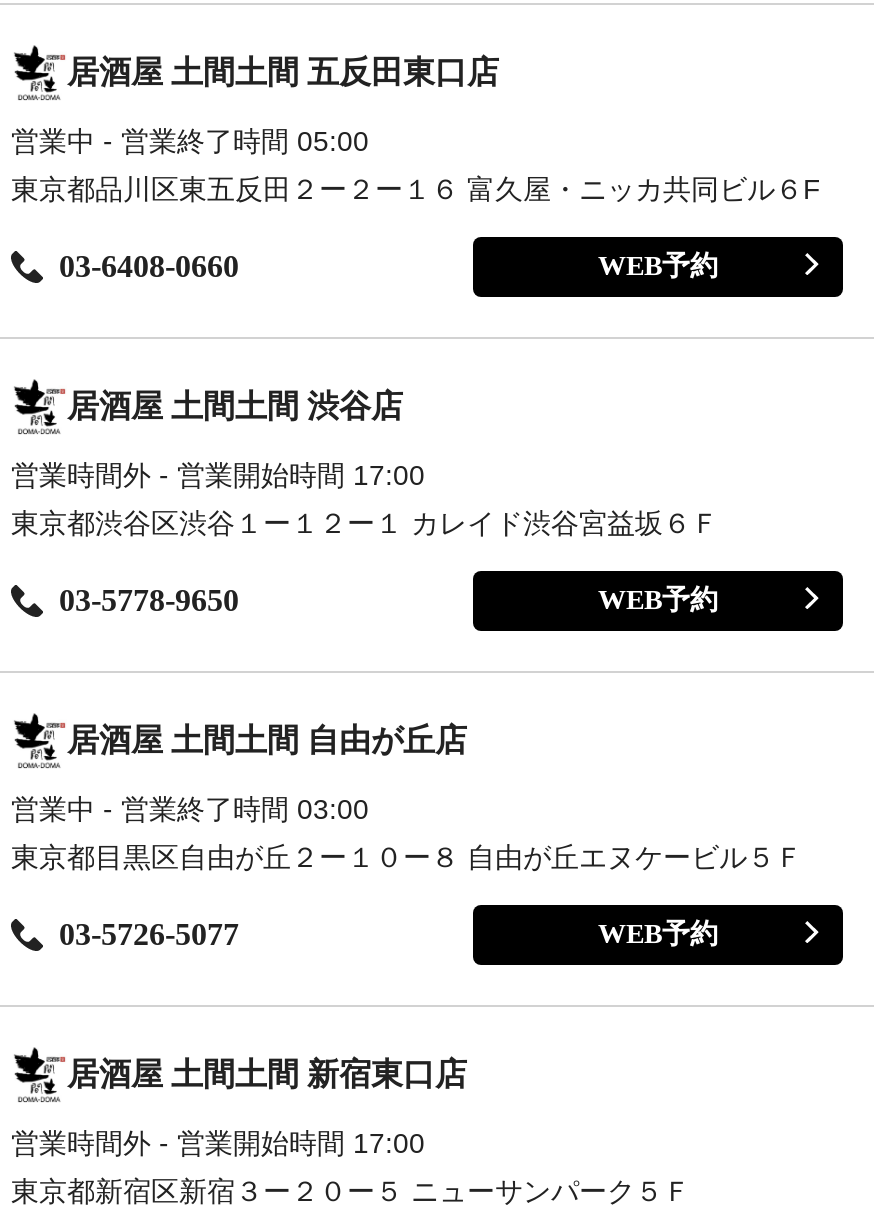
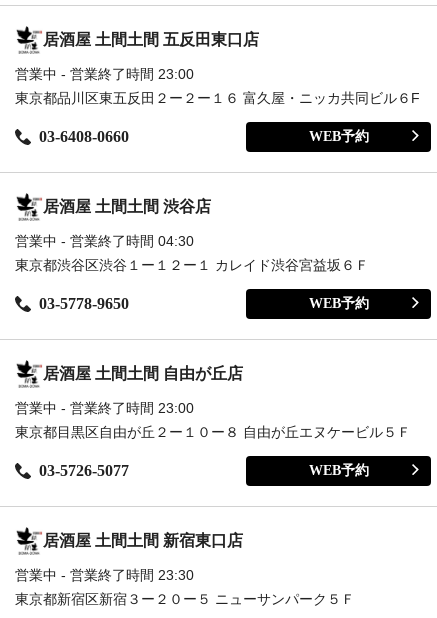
- 営業中 - 営業終了時間 05:00
+ 営業中 - 営業終了時間 23:00

- 営業時間外 - 営業開始時間 17:00
+ 営業中 - 営業終了時間 04:30

- 営業中 - 営業終了時間 03:00
+ 営業中 - 営業終了時間 23:00

- 営業時間外 - 営業開始時間 17:00
+ 営業中 - 営業終了時間 23:30
